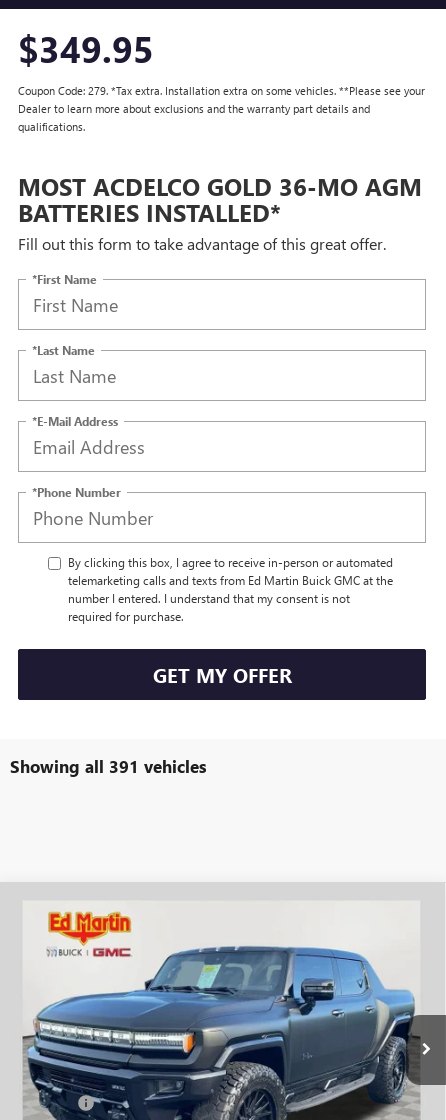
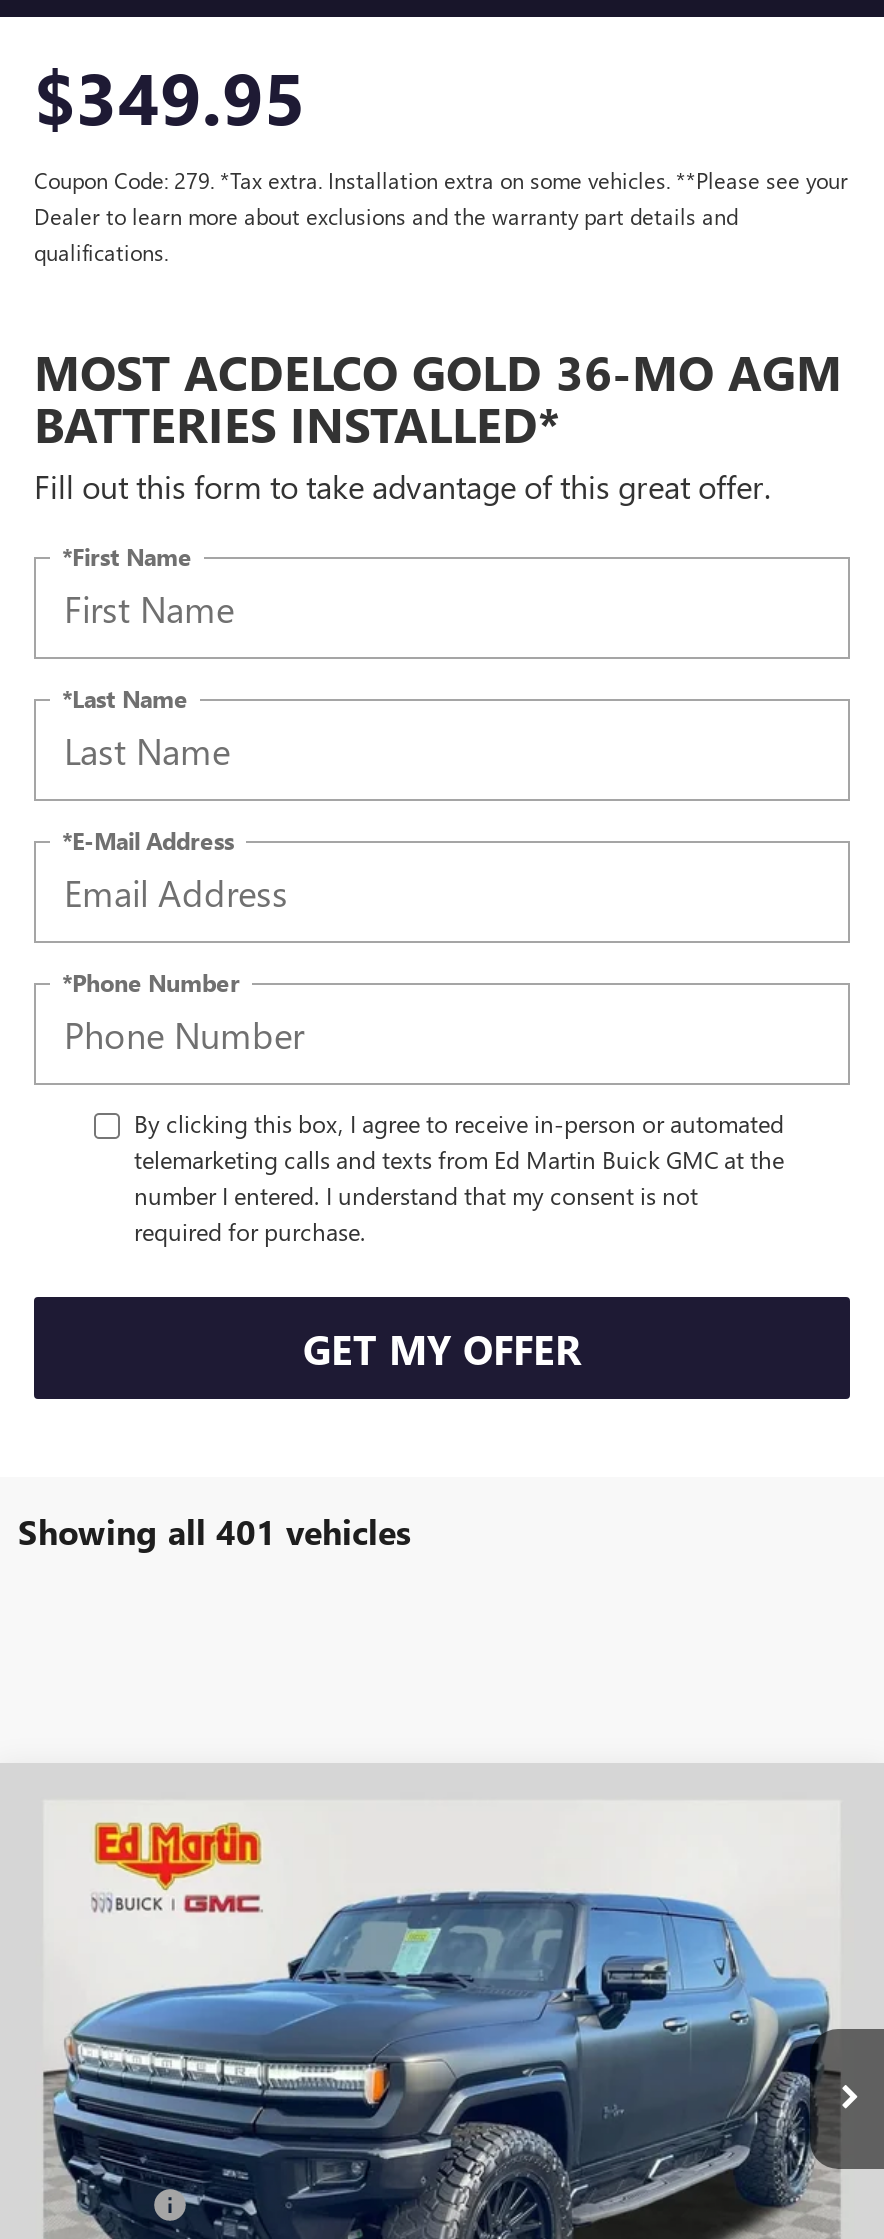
- Showing all 391 vehicles
+ Showing all 401 vehicles
